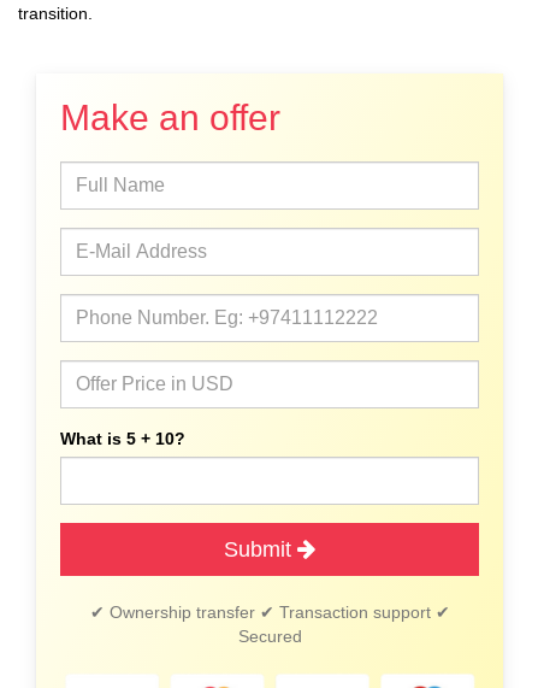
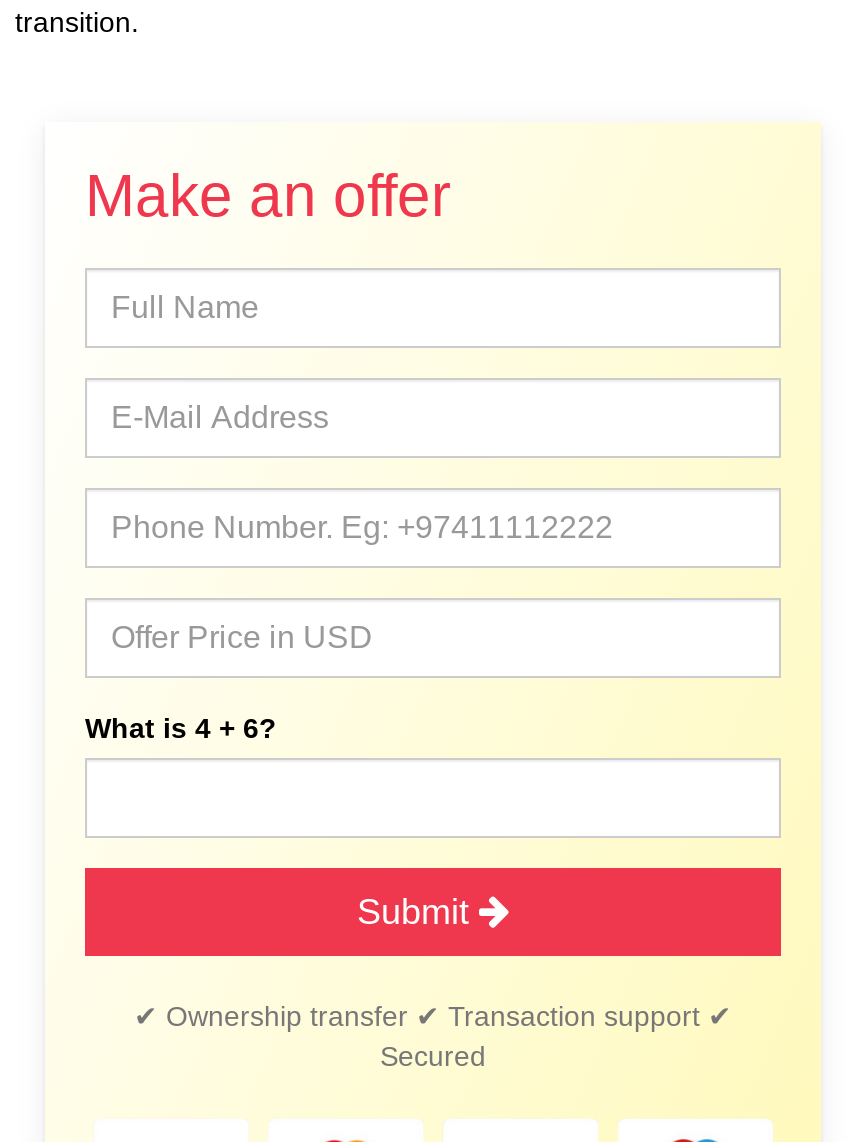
- What is 5 + 10?
+ What is 4 + 6?
